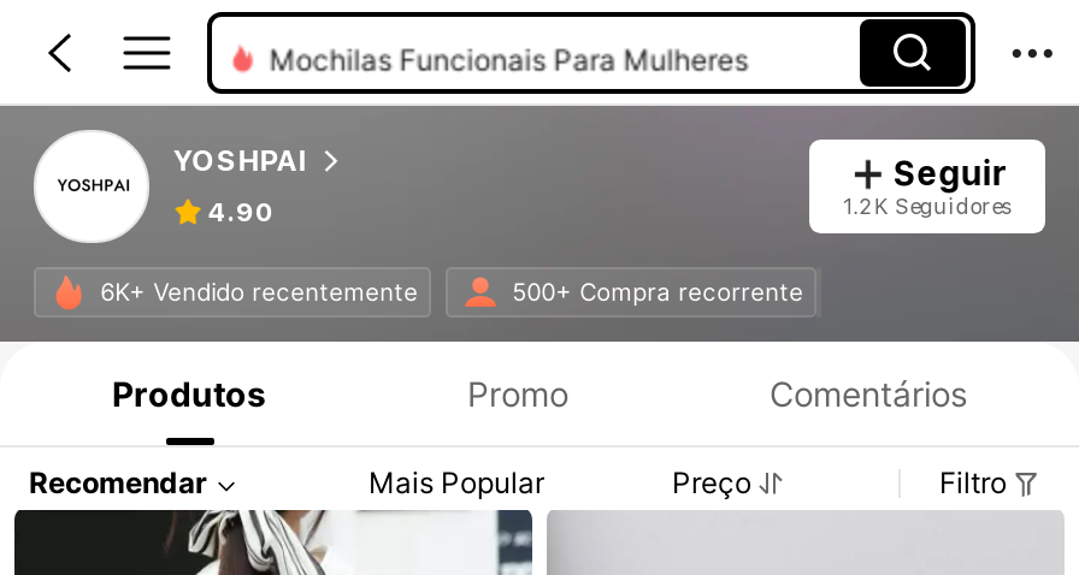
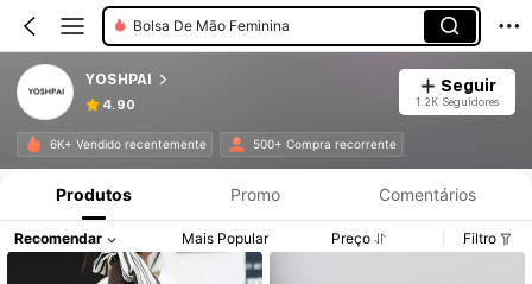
- Mochilas Funcionais Para Mulheres
+ Bolsa De Mão Feminina
